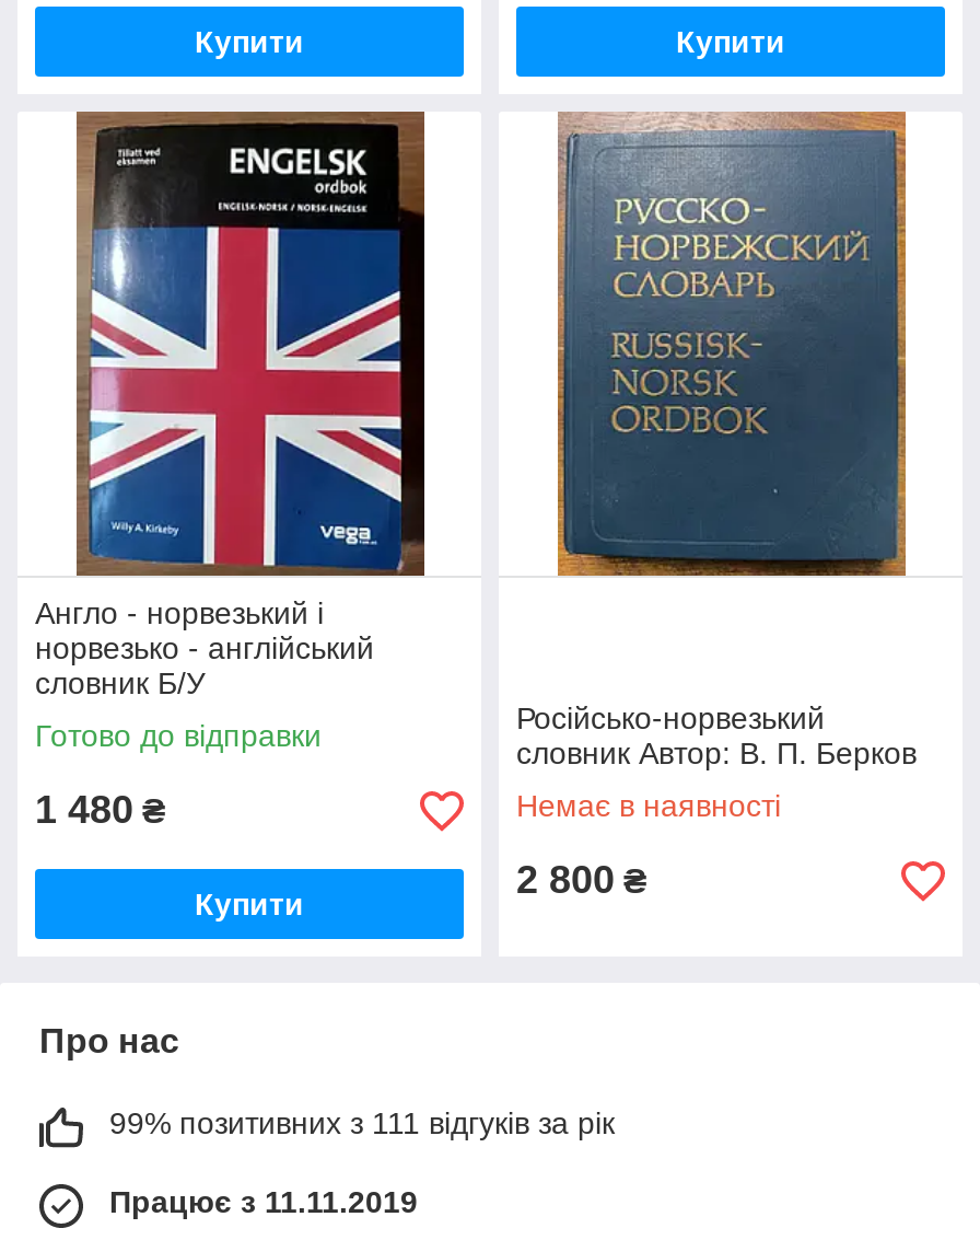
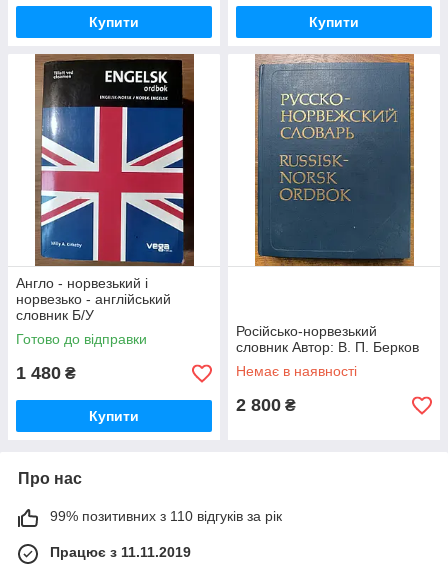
- 99% позитивних з 111 відгуків за рік
+ 99% позитивних з 110 відгуків за рік
